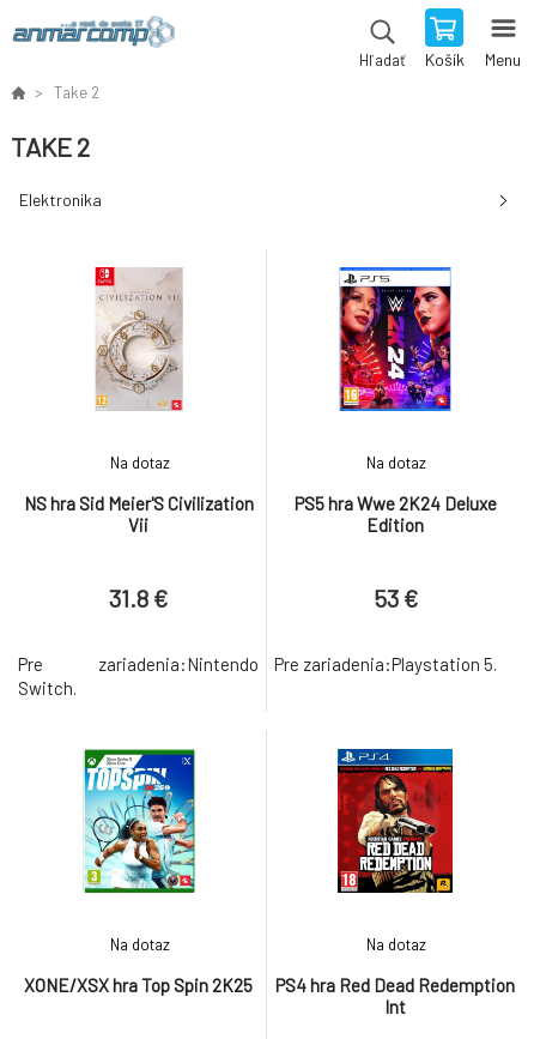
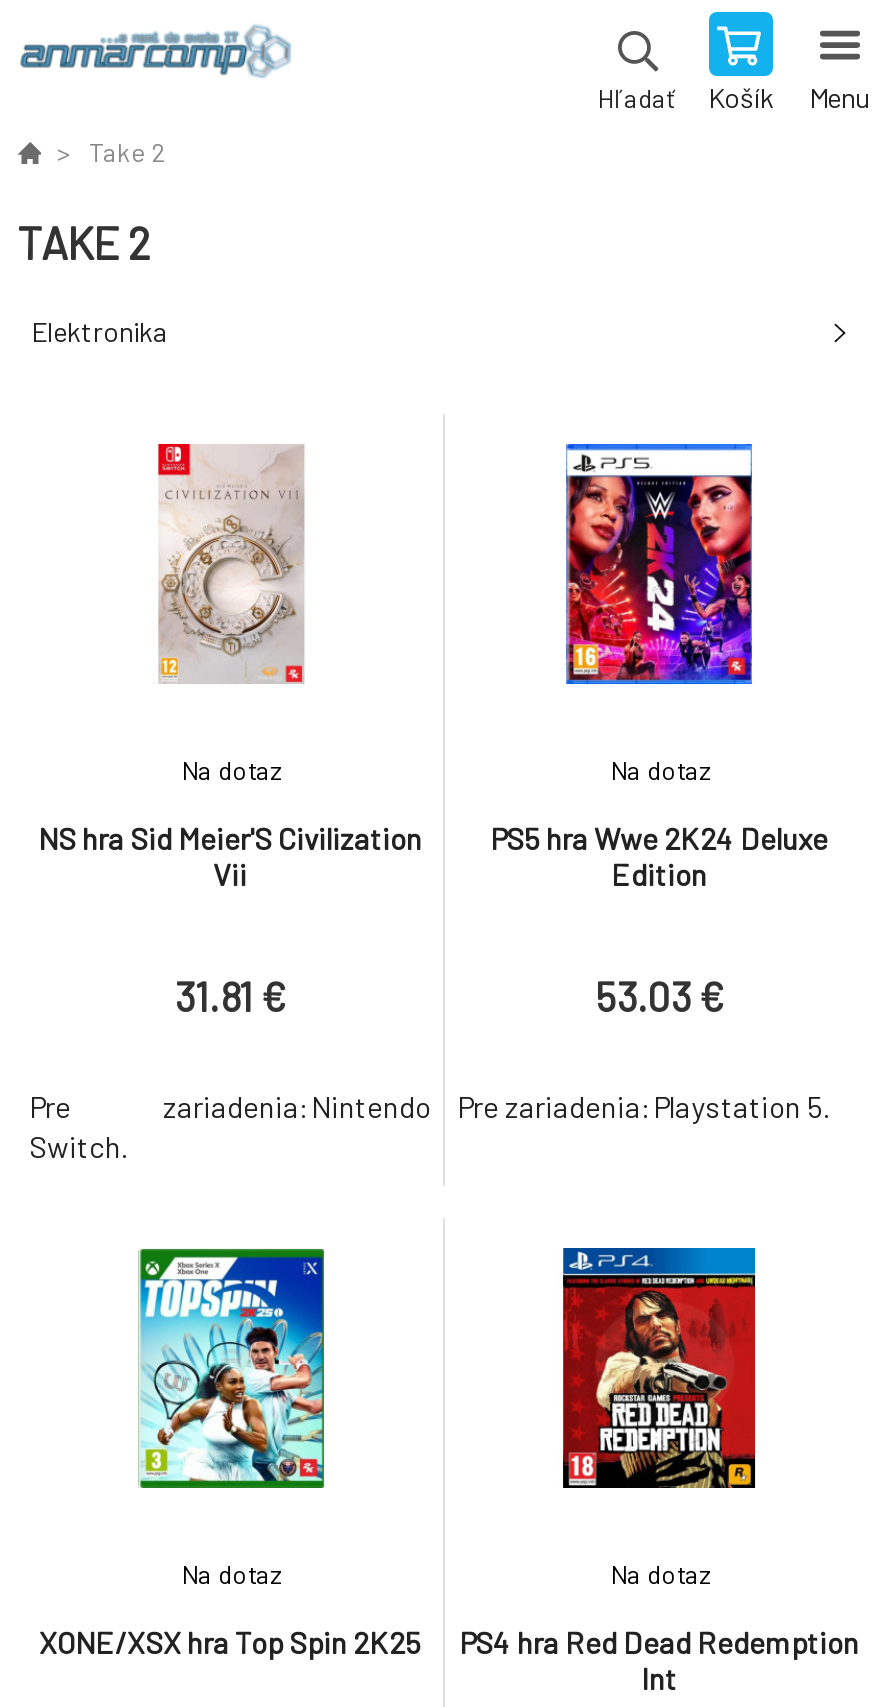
- 31.8 €
+ 31.81 €

- 53 €
+ 53.03 €
